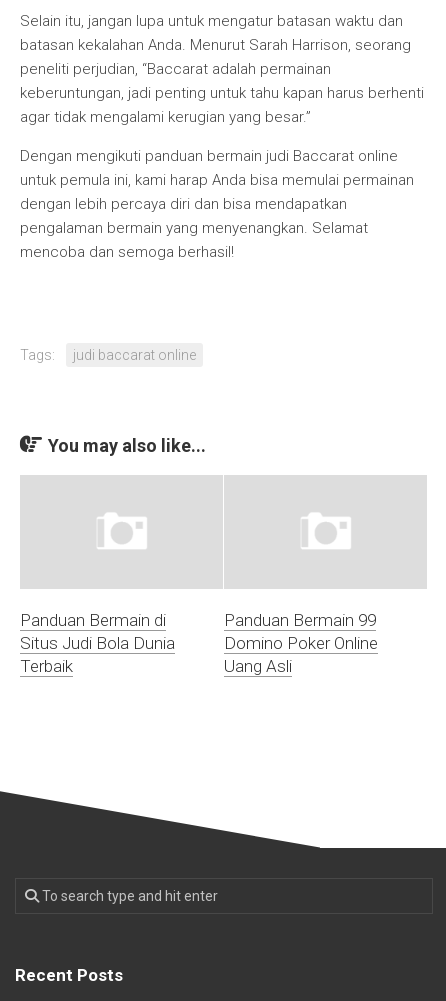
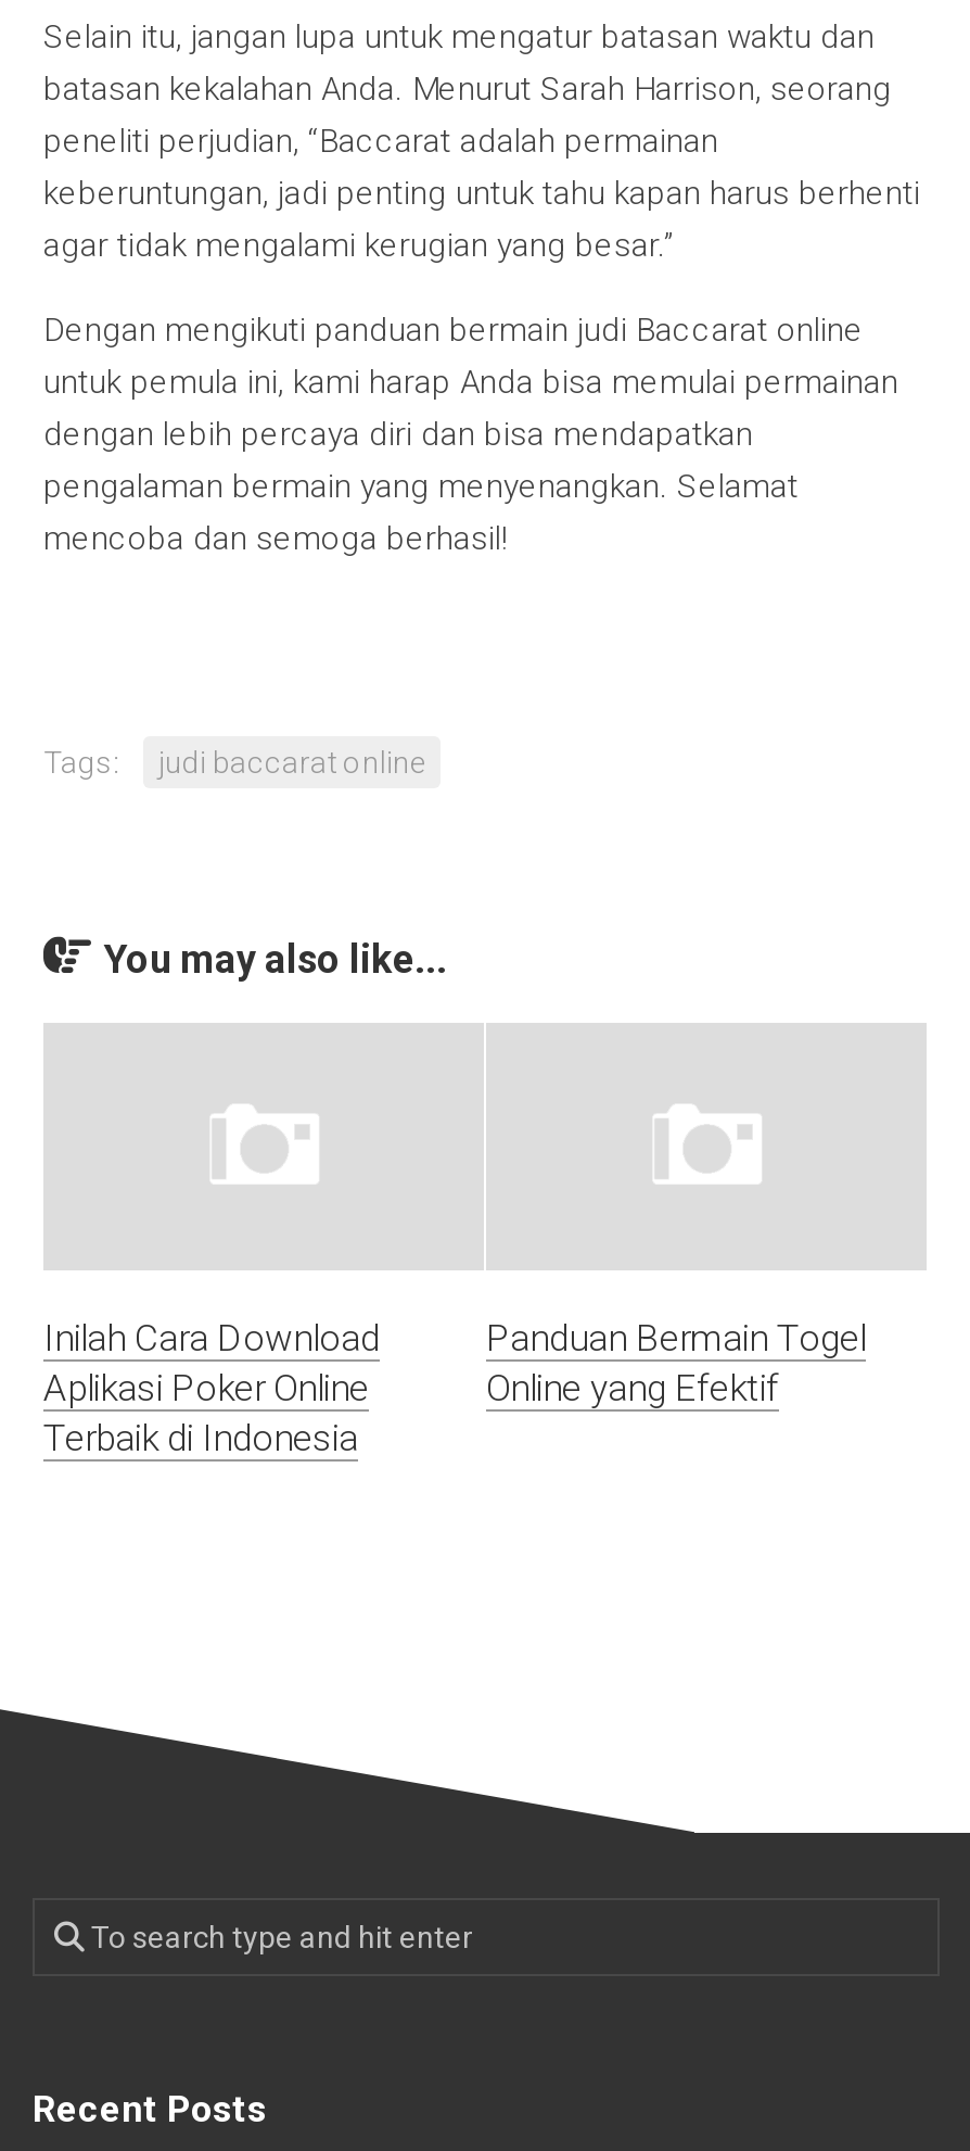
- Panduan Bermain di
- Situs Judi Bola Dunia
- Terbaik
+ Inilah Cara Download
+ Aplikasi Poker Online
+ Terbaik di Indonesia

- Panduan Bermain 99
- Domino Poker Online
- Uang Asli
+ Panduan Bermain Togel
+ Online yang Efektif
